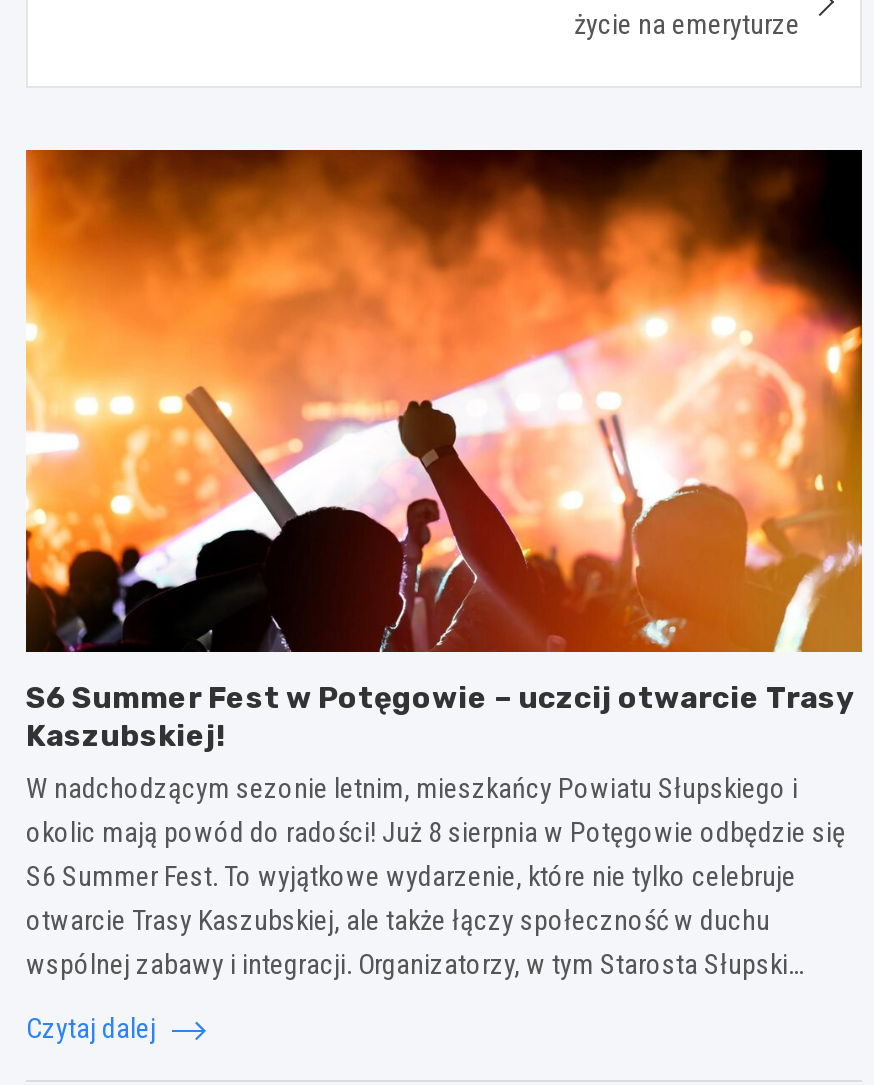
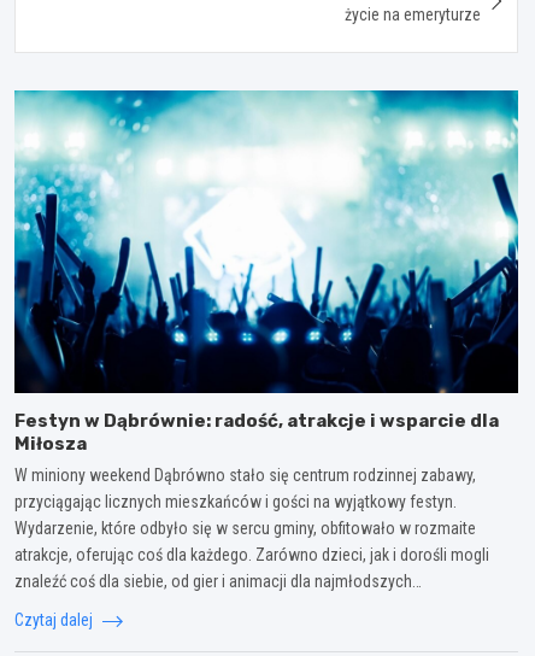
- [image]
- S6 Summer Fest w Potęgowie – uczcij otwarcie Trasy
- Kaszubskiej!
+ [image]
+ Festyn w Dąbrównie: radość, atrakcje i wsparcie dla
+ Miłosza

- W nadchodzącym sezonie letnim, mieszkańcy Powiatu Słupskiego i
- okolic mają powód do radości! Już 8 sierpnia w Potęgowie odbędzie się
- S6 Summer Fest. To wyjątkowe wydarzenie, które nie tylko celebruje
- otwarcie Trasy Kaszubskiej, ale także łączy społeczność w duchu
- wspólnej zabawy i integracji. Organizatorzy, w tym Starosta Słupski…
+ W miniony weekend Dąbrówno stało się centrum rodzinnej zabawy,
+ przyciągając licznych mieszkańców i gości na wyjątkowy festyn.
+ Wydarzenie, które odbyło się w sercu gminy, obfitowało w rozmaite
+ atrakcje, oferując coś dla każdego. Zarówno dzieci, jak i dorośli mogli
+ znaleźć coś dla siebie, od gier i animacji dla najmłodszych…
